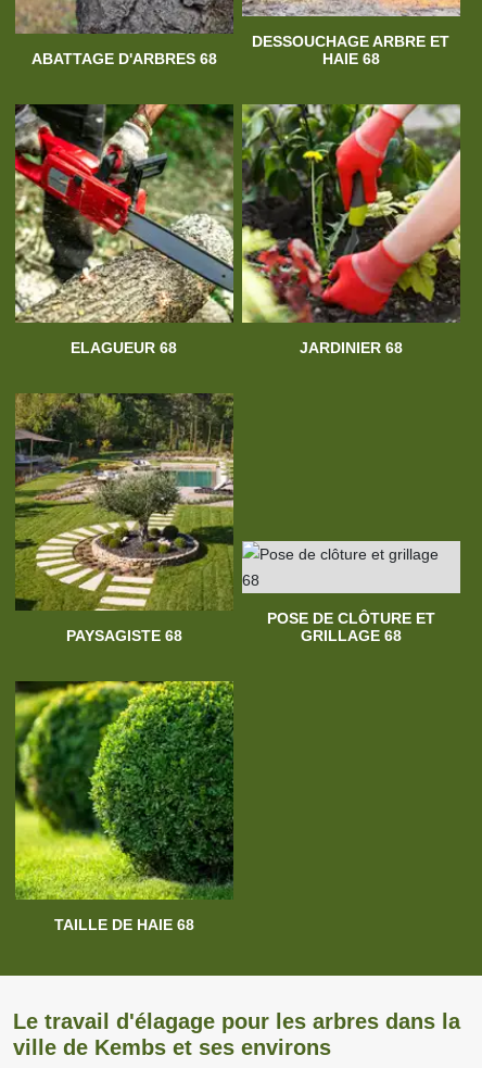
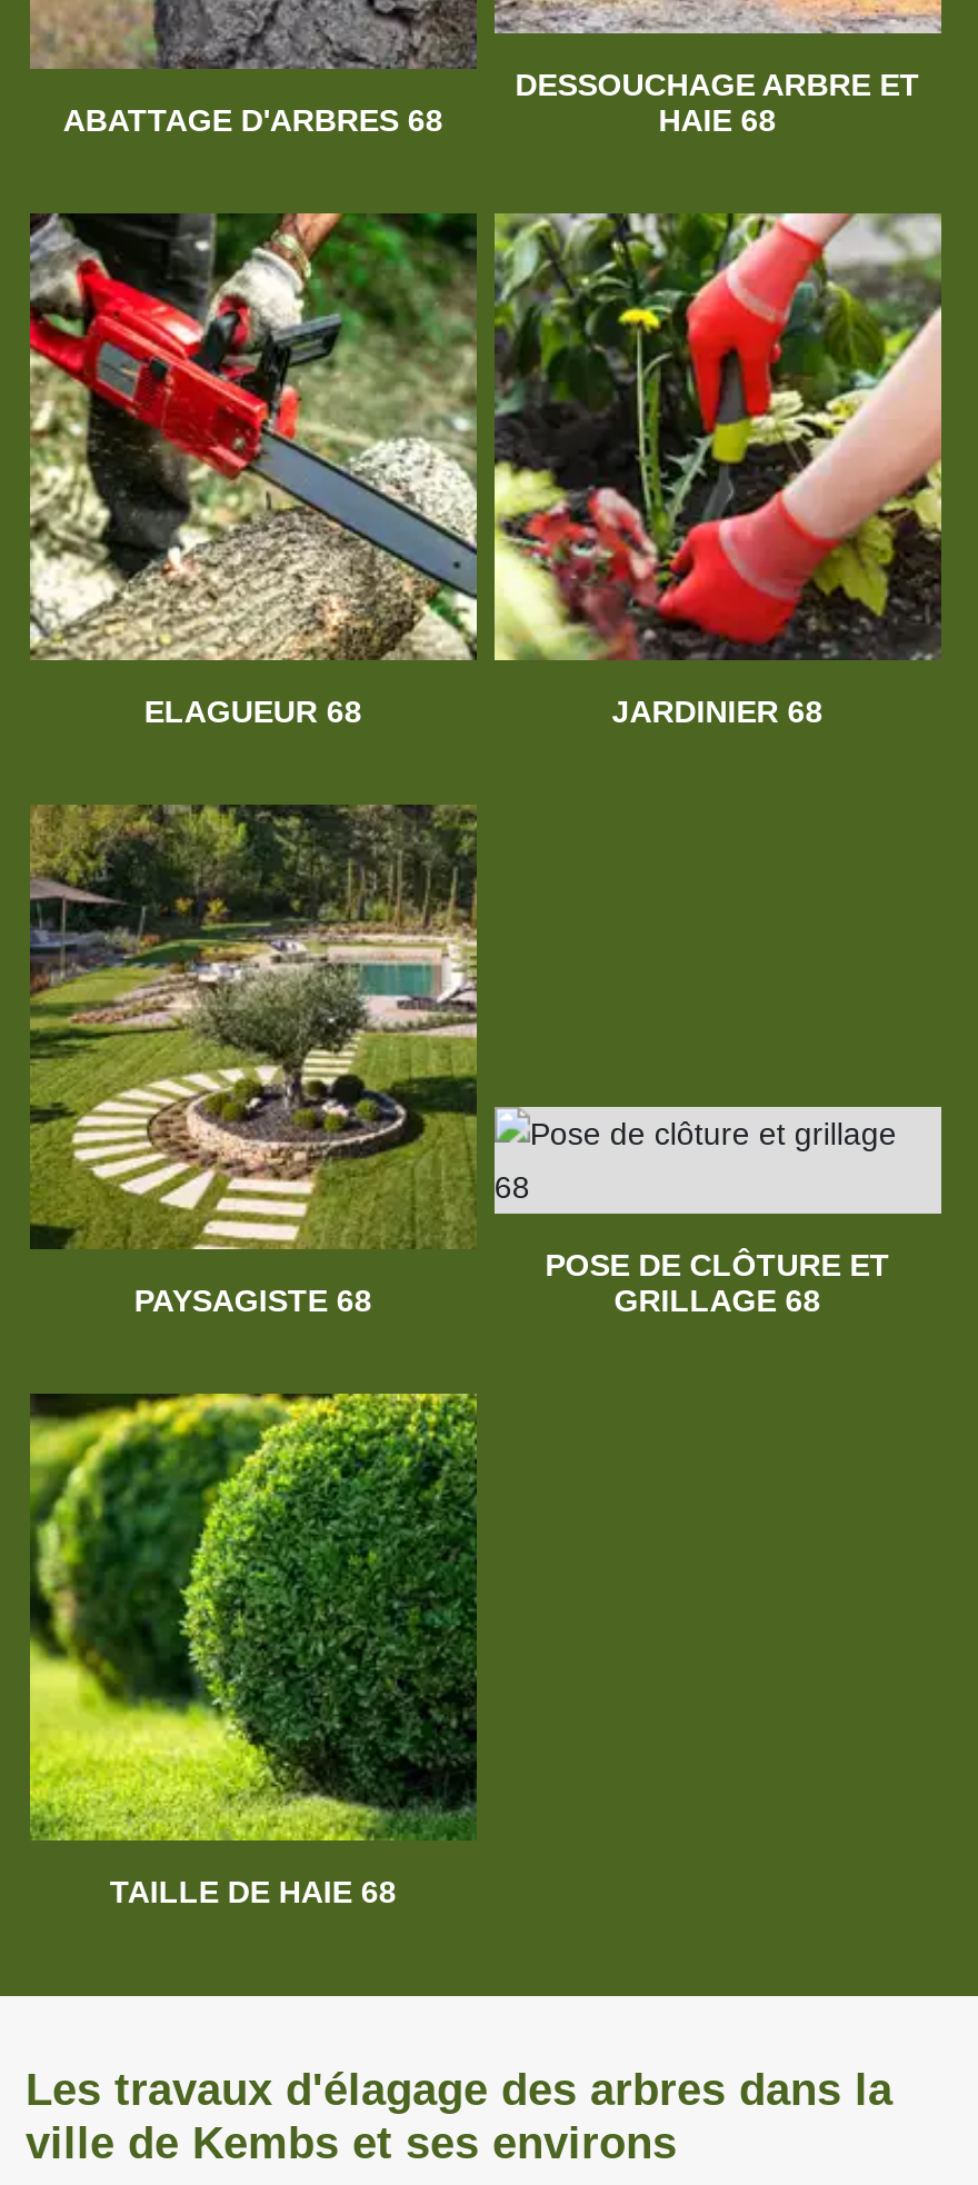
- Le travail d'élagage pour les arbres dans la
+ Les travaux d'élagage des arbres dans la
